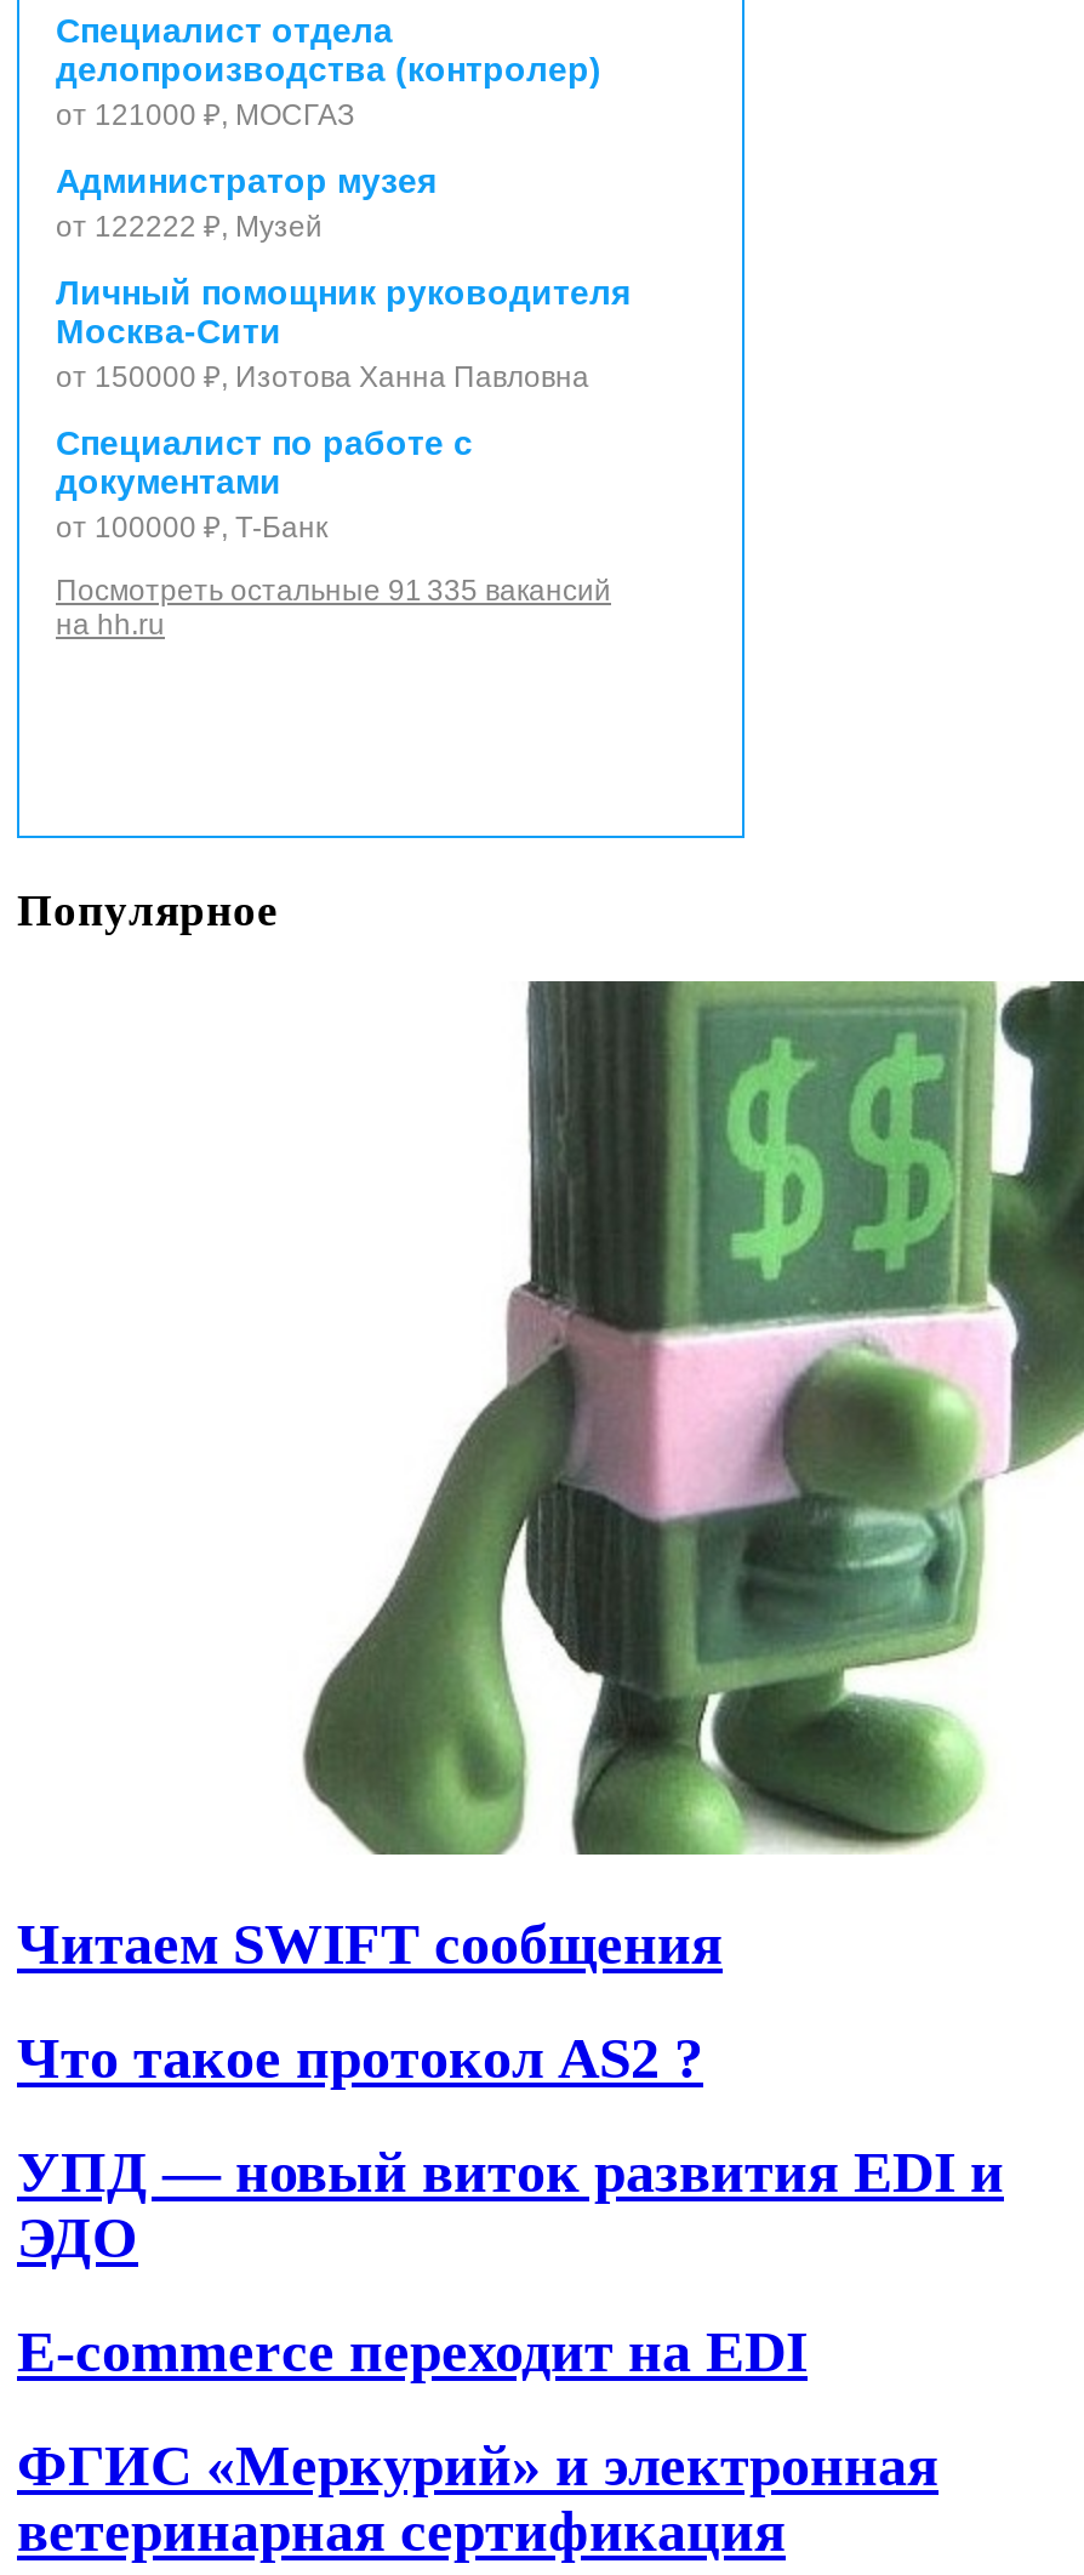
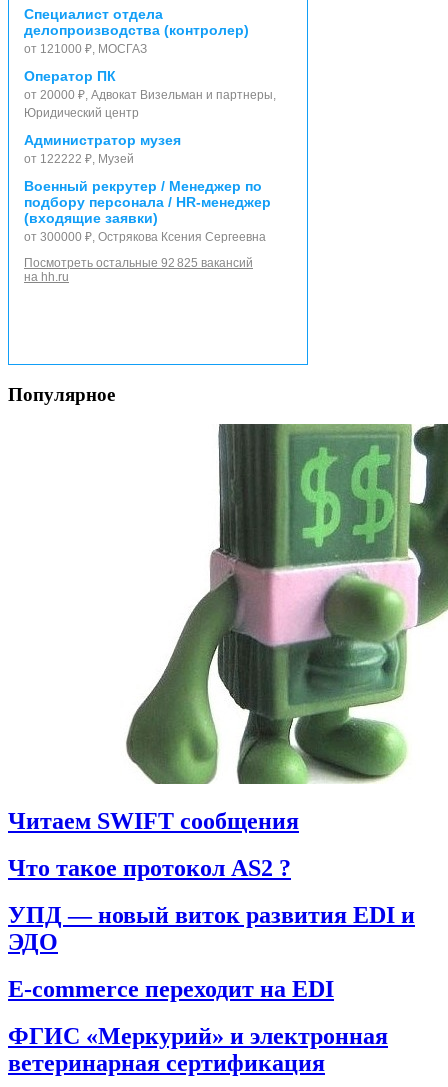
+ Оператор ПК
+ от 20000 ₽, Адвокат Визельман и партнеры,
+ Юридический центр

moved down: Администратор музея | от 122222 ₽, Музей

- Личный помощник руководителя
- Москва-Сити
- от 150000 ₽, Изотова Ханна Павловна
- Специалист по работе с
- документами
- от 100000 ₽, Т-Банк
- Посмотреть остальные 91 335 вакансий
+ Военный рекрутер / Менеджер по
+ подбору персонала / HR-менеджер
+ (входящие заявки)
+ от 300000 ₽, Острякова Ксения Сергеевна
+ Посмотреть остальные 92 825 вакансий
